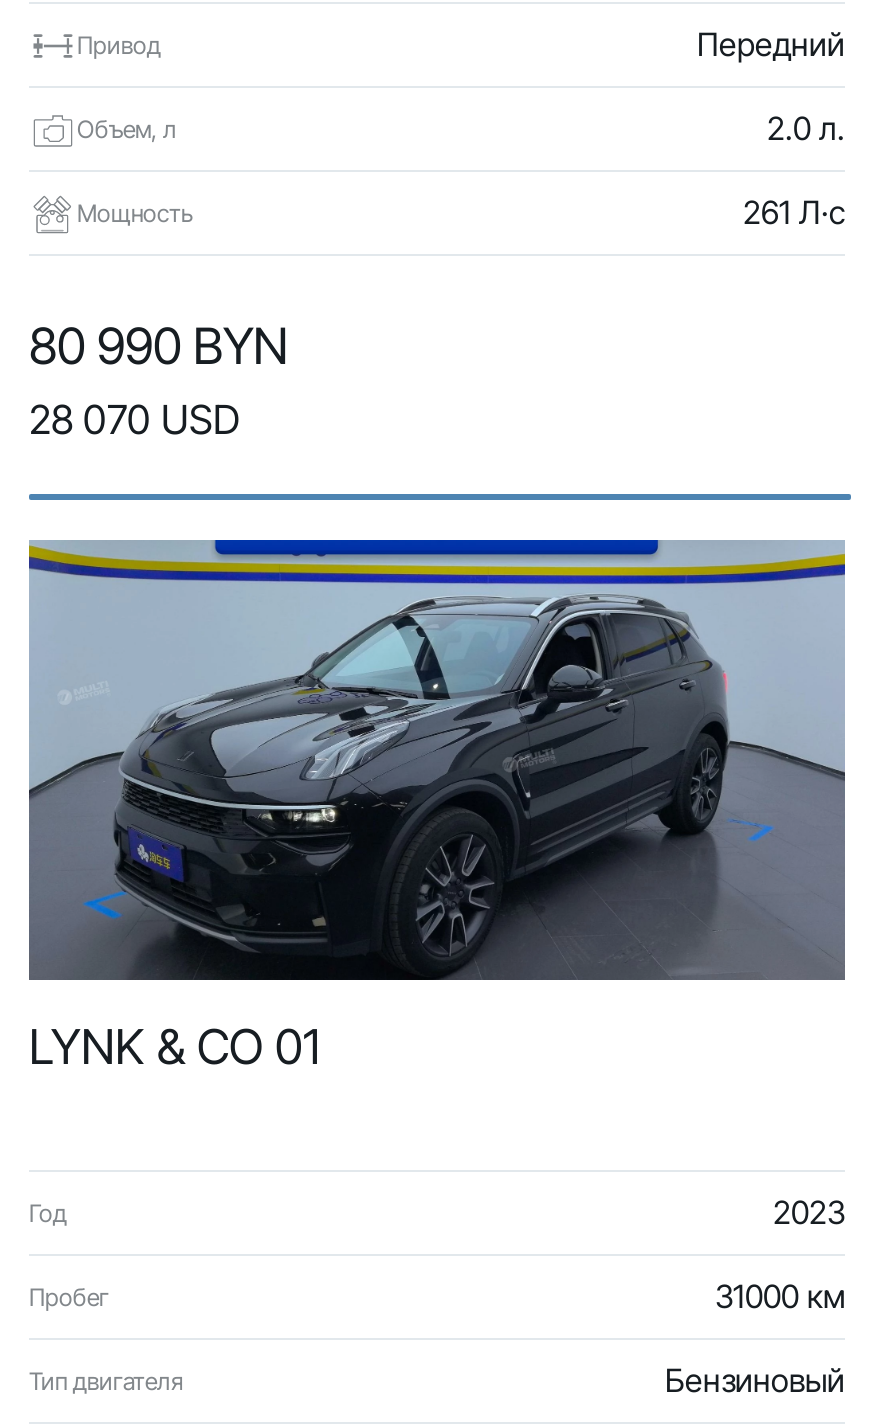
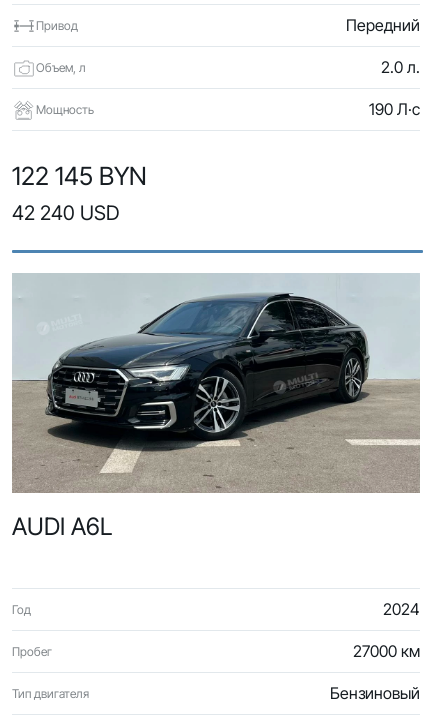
- 261 Л·с
+ 190 Л·с

- 80 990 BYN
- 28 070 USD
+ 122 145 BYN
+ 42 240 USD

- [image]
- LYNK & CO 01
+ [image]
+ AUDI A6L

- 2023
+ 2024

- 31000 км
+ 27000 км
